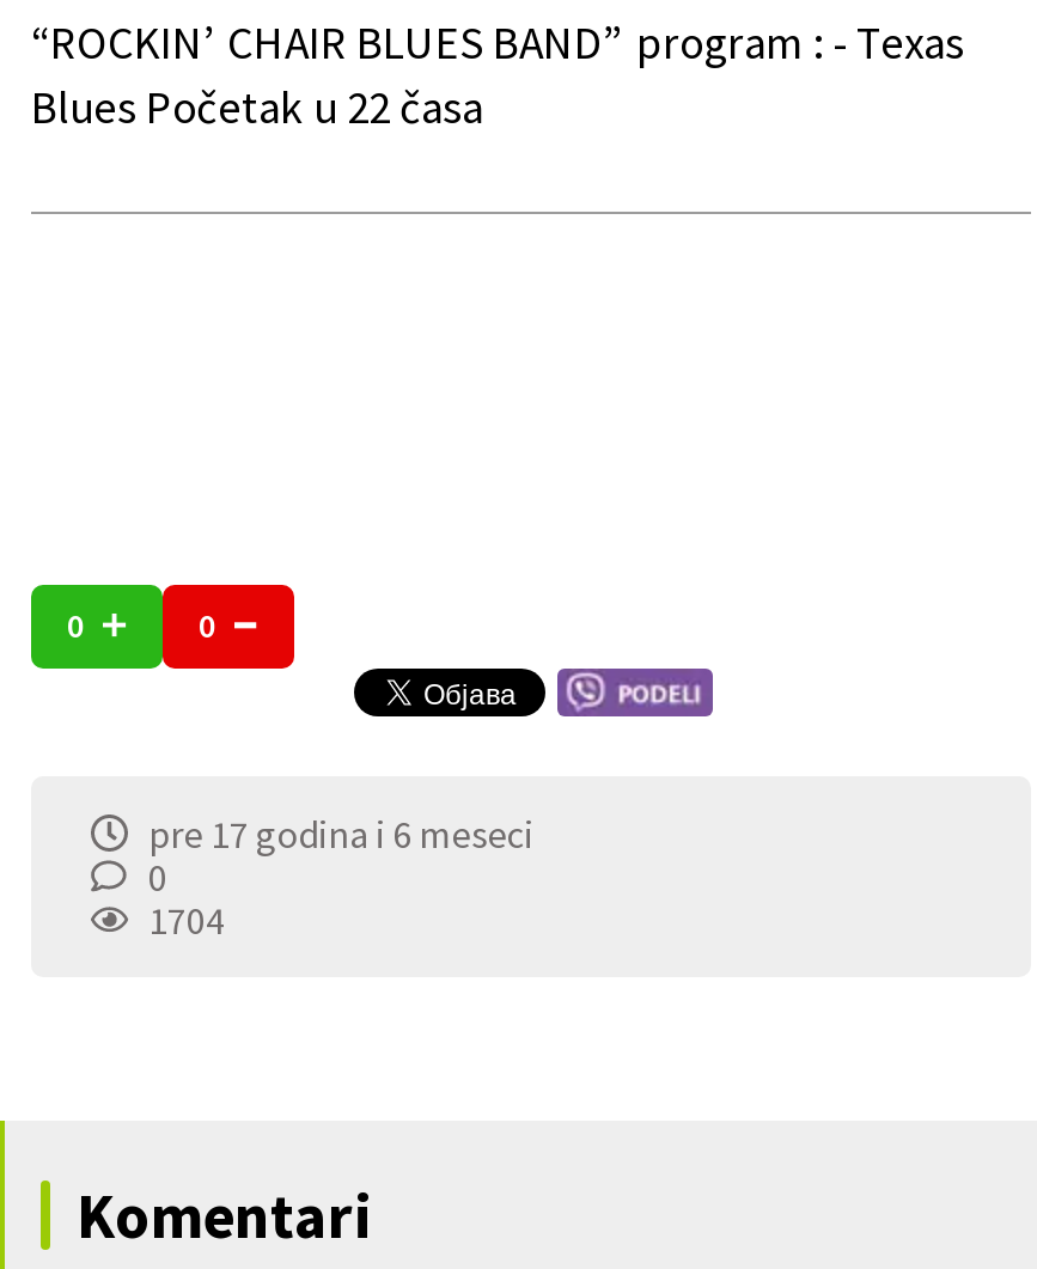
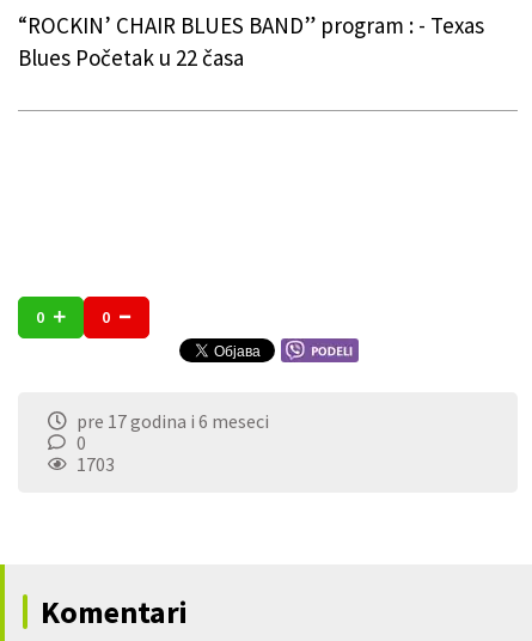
- 1704
+ 1703
